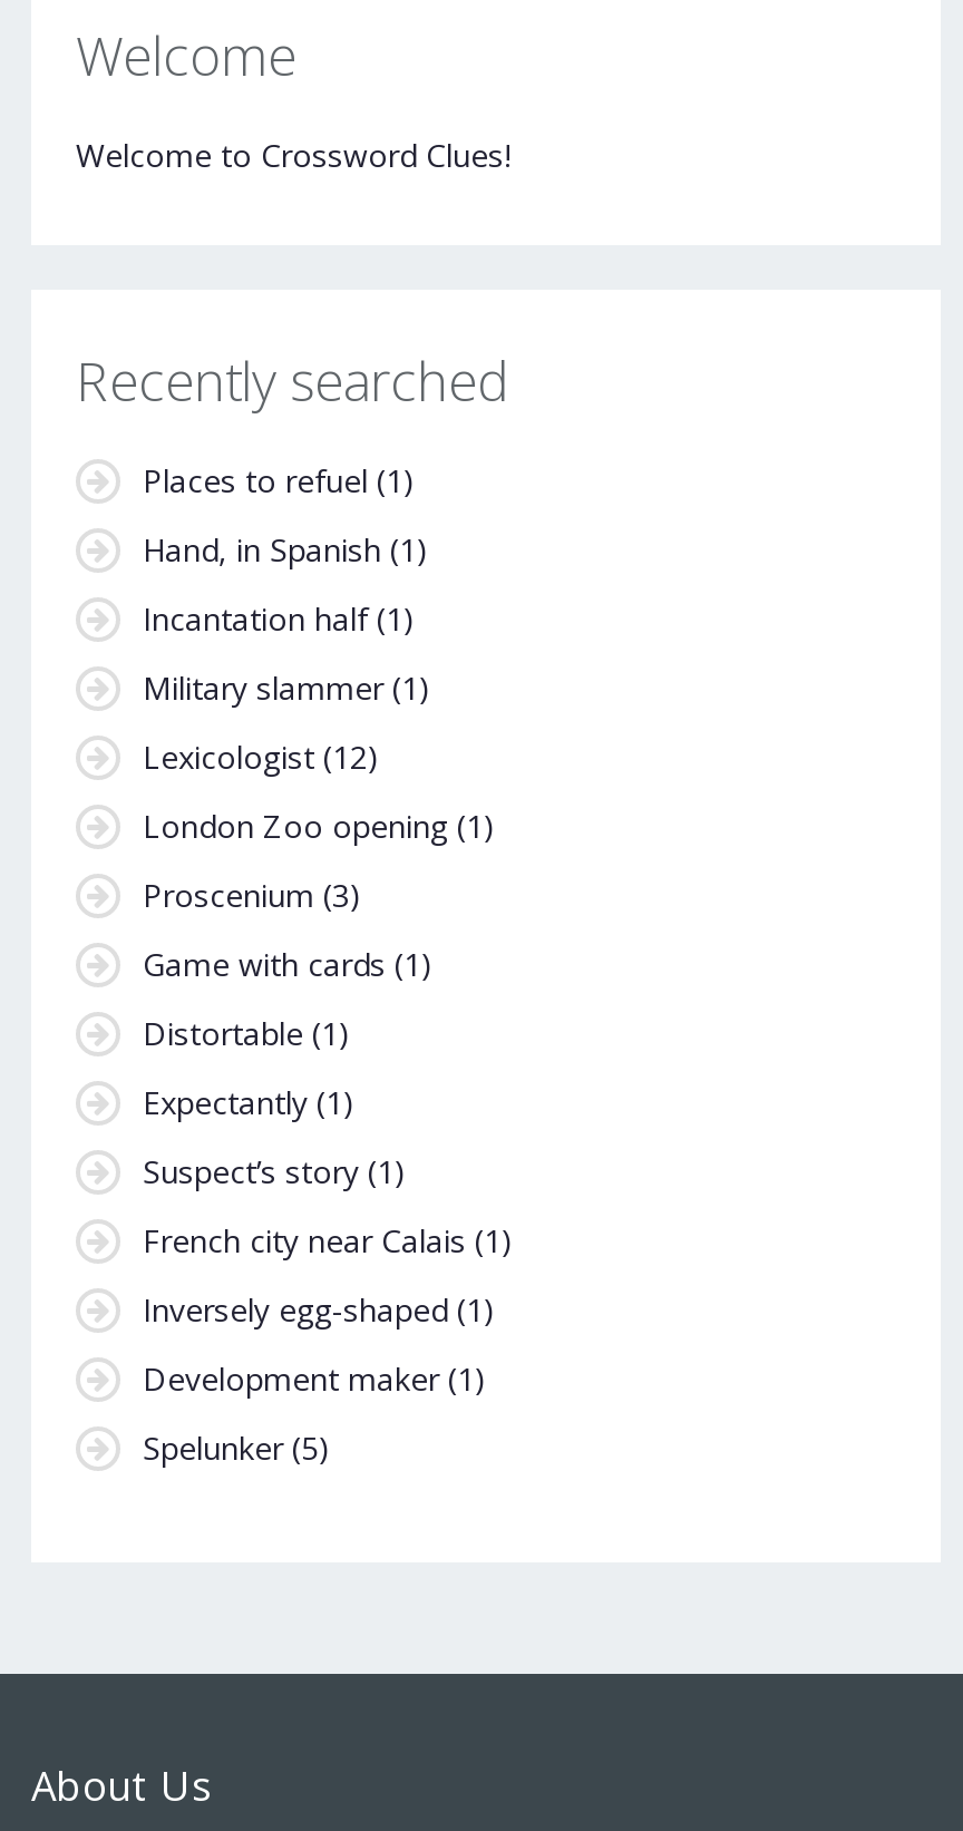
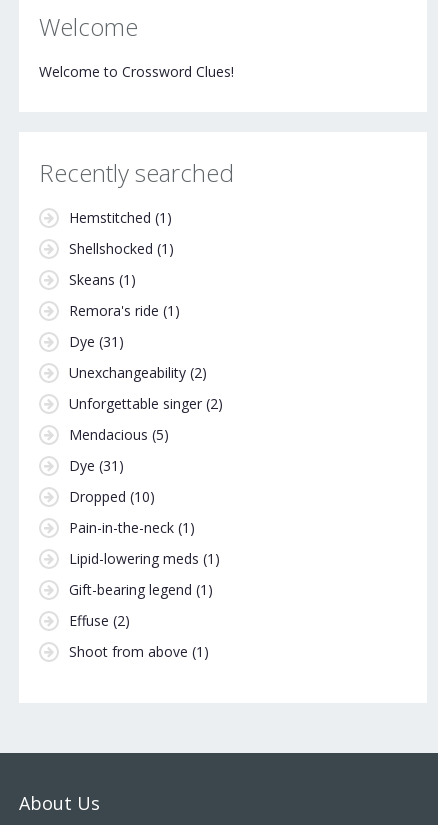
- Places to refuel (1)
+ Hemstitched (1)

- Hand, in Spanish (1)
+ Shellshocked (1)

- Incantation half (1)
+ Skeans (1)

- Military slammer (1)
+ Remora's ride (1)

- Lexicologist (12)
+ Dye (31)

- London Zoo opening (1)
+ Unexchangeability (2)

- Proscenium (3)
+ Unforgettable singer (2)

- Game with cards (1)
+ Mendacious (5)

- Distortable (1)
+ Dye (31)

- Expectantly (1)
+ Dropped (10)

- Suspect’s story (1)
+ Pain-in-the-neck (1)

- French city near Calais (1)
+ Lipid-lowering meds (1)

- Inversely egg-shaped (1)
+ Gift-bearing legend (1)

- Development maker (1)
+ Effuse (2)

- Spelunker (5)
+ Shoot from above (1)
